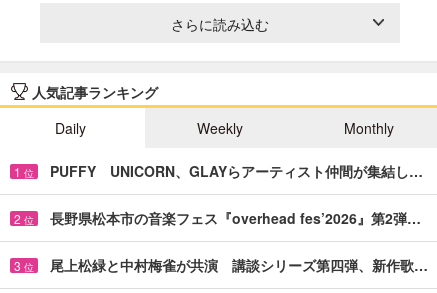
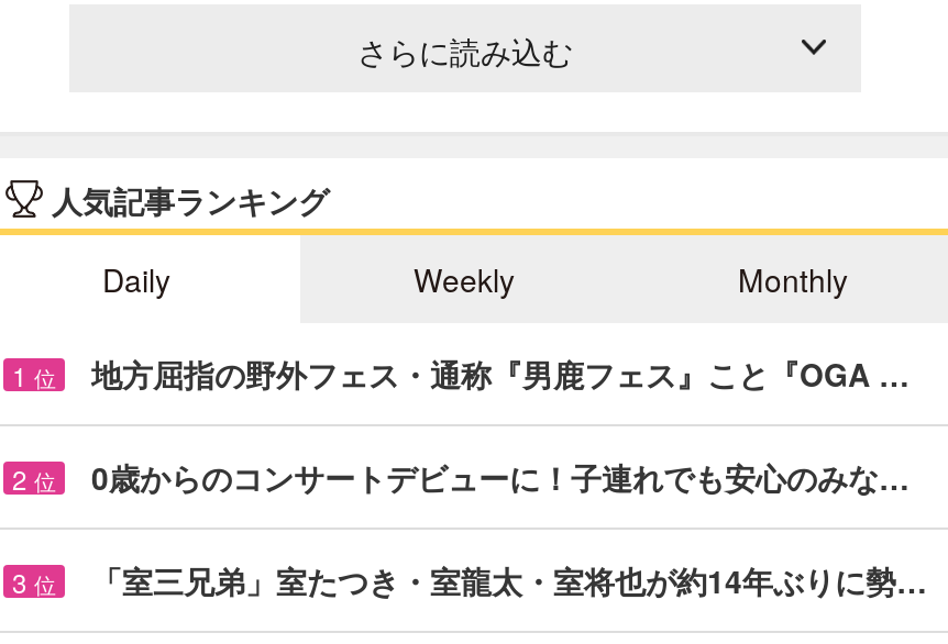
- PUFFY UNICORN、GLAYらアーティスト仲間が集結し…
+ 地方屈指の野外フェス・通称『男鹿フェス』こと『OGA …

- 長野県松本市の音楽フェス『overhead fes’2026』第2弾…
+ 0歳からのコンサートデビューに！子連れでも安心のみな…

- 尾上松緑と中村梅雀が共演 講談シリーズ第四弾、新作歌…
+ 「室三兄弟」室たつき・室龍太・室将也が約14年ぶりに勢…
